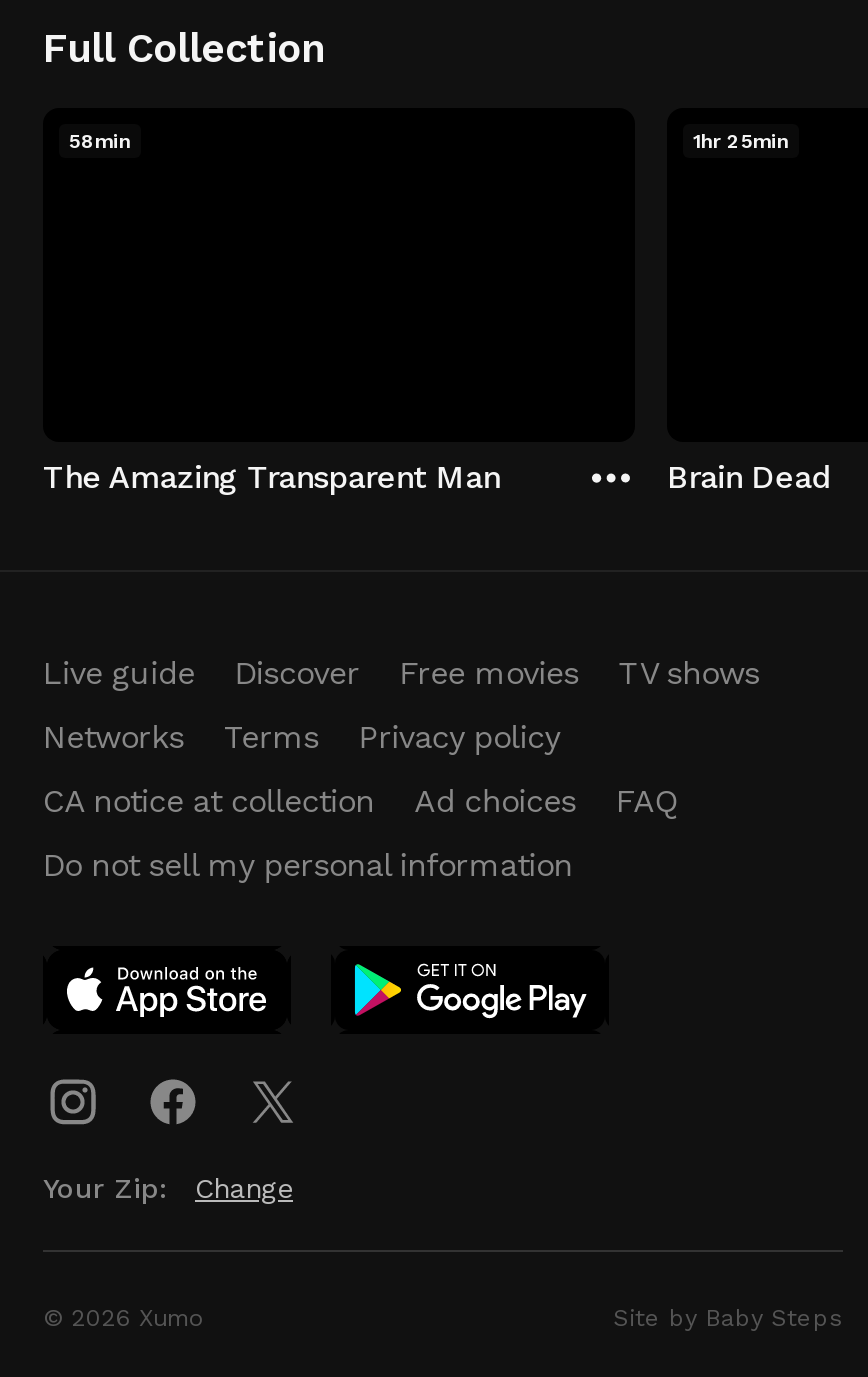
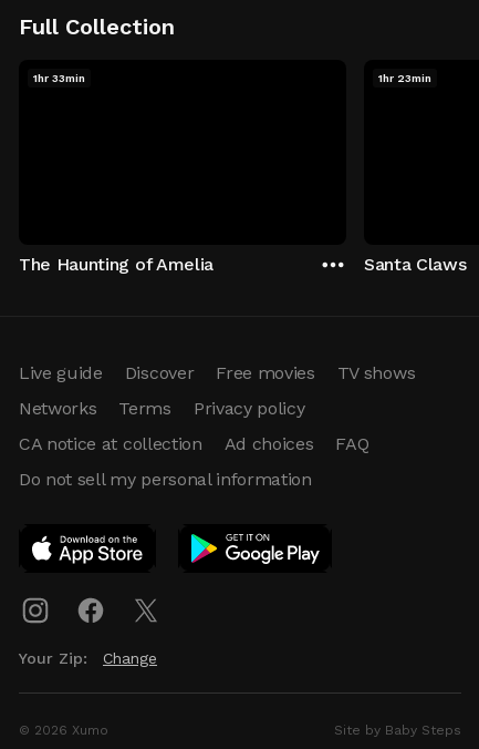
- 58min
+ 1hr 33min

- 1hr 25min
+ 1hr 23min

- The Amazing Transparent Man
+ The Haunting of Amelia

- Brain Dead
+ Santa Claws
